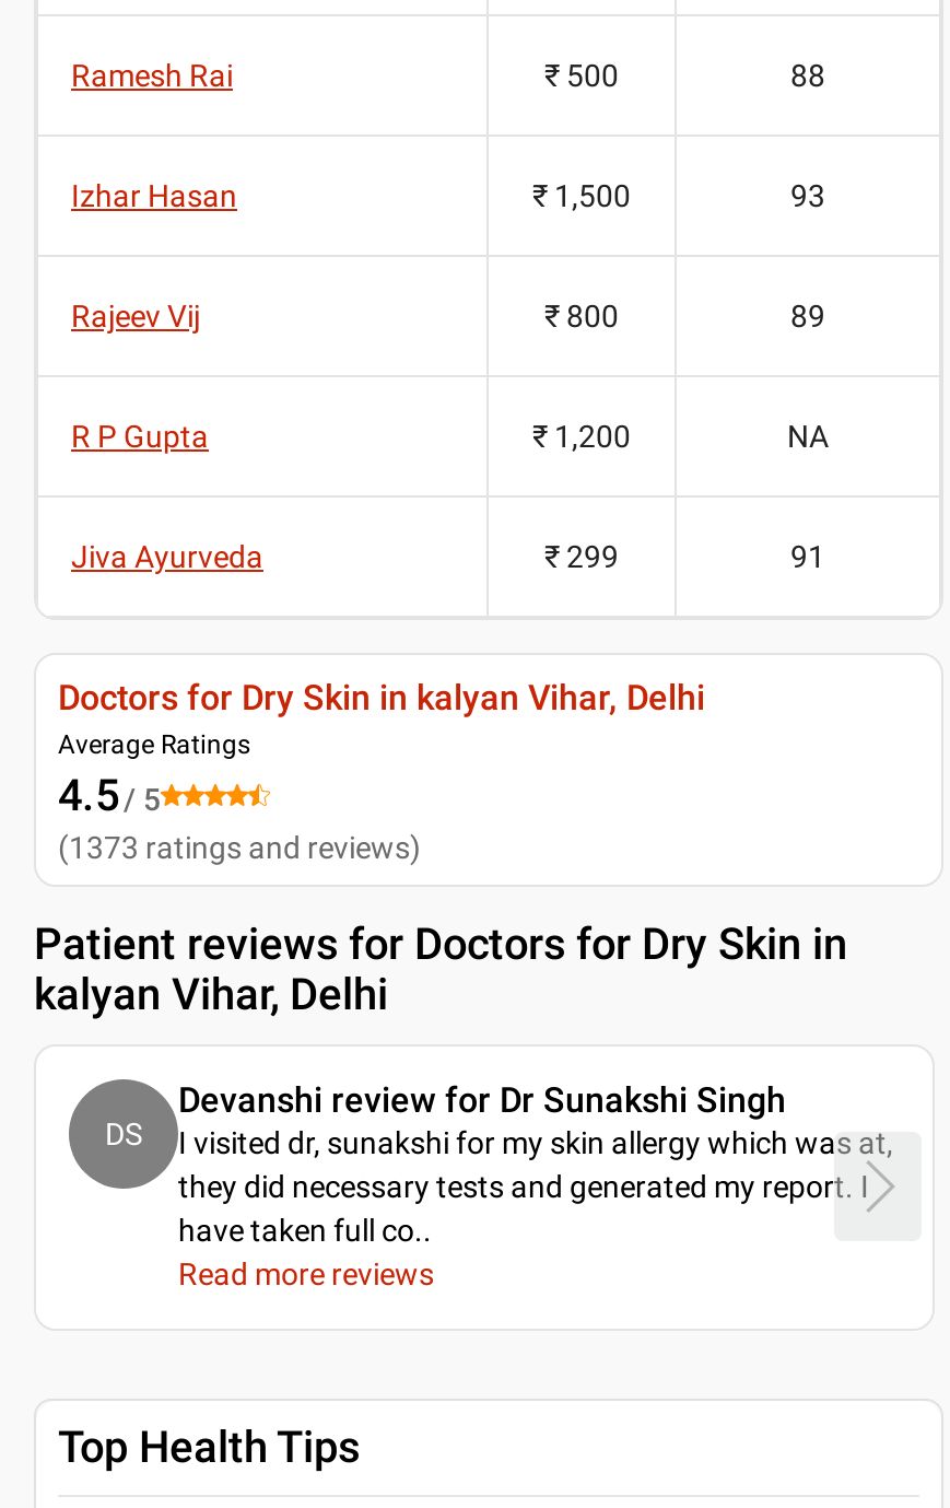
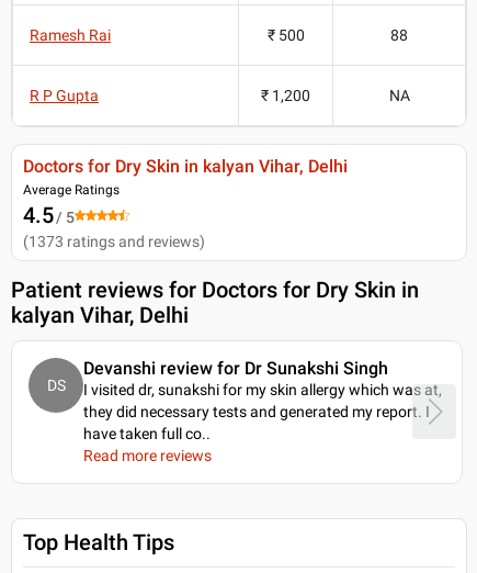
- Izhar Hasan
- ₹ 1,500
- 93
- Rajeev Vij
- ₹ 800
- 89

- Jiva Ayurveda
- ₹ 299
- 91
